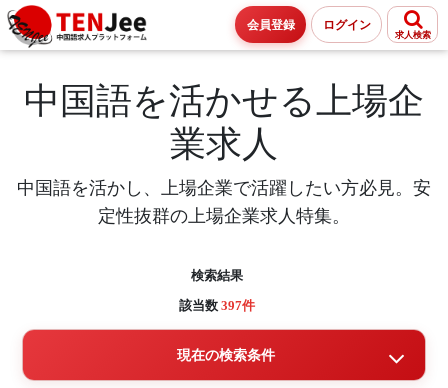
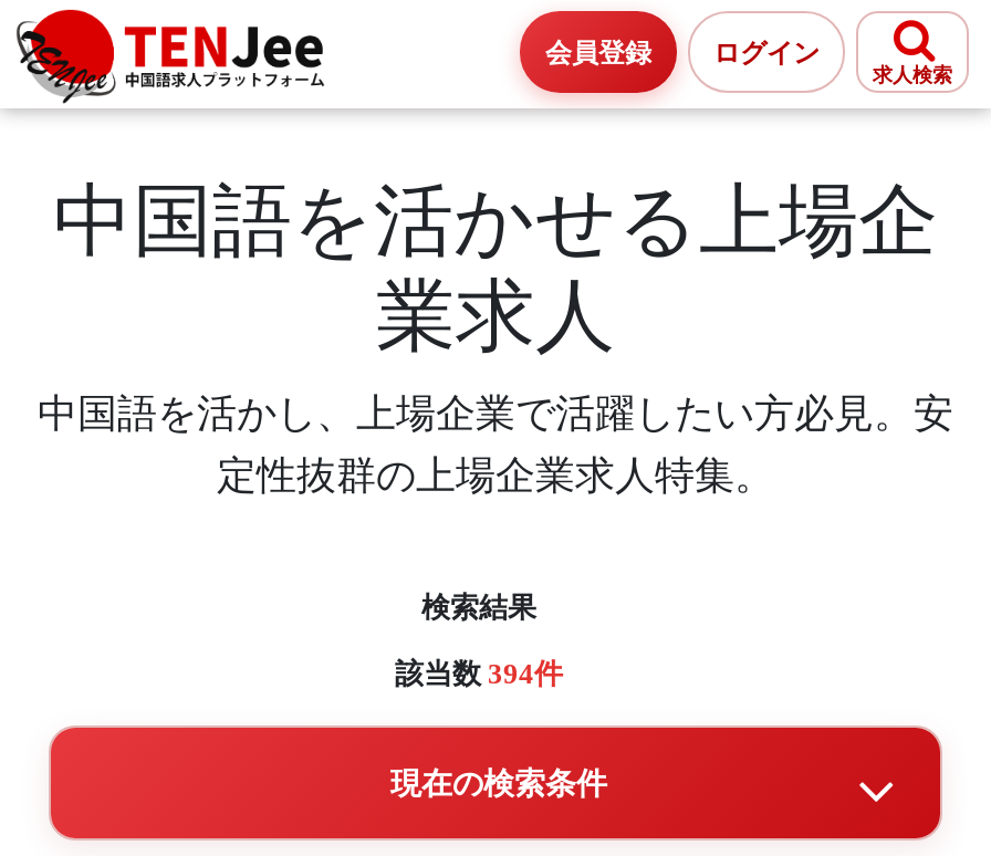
- 該当数397件
+ 該当数394件
